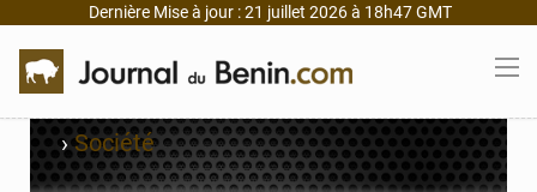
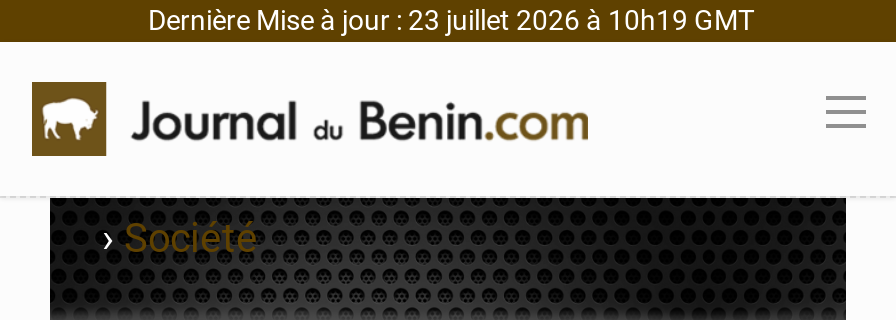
- Dernière Mise à jour : 21 juillet 2026 à 18h47 GMT
+ Dernière Mise à jour : 23 juillet 2026 à 10h19 GMT
